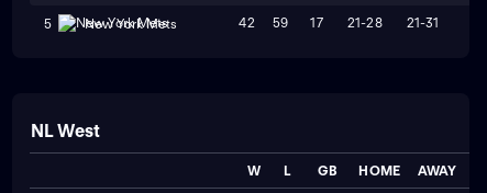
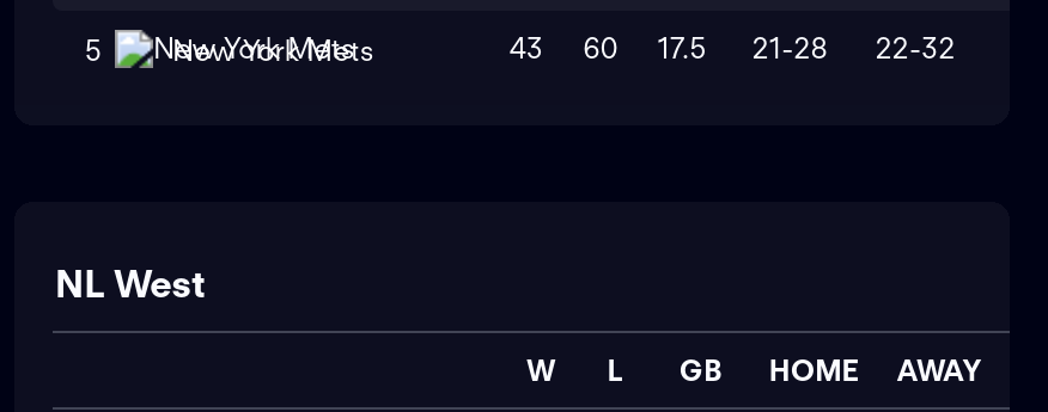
- 42
+ 43

- 59
+ 60

- 17
+ 17.5

- 21-31
+ 22-32
